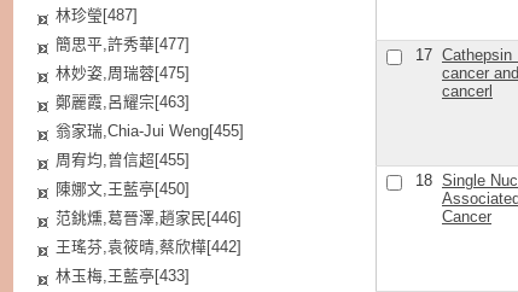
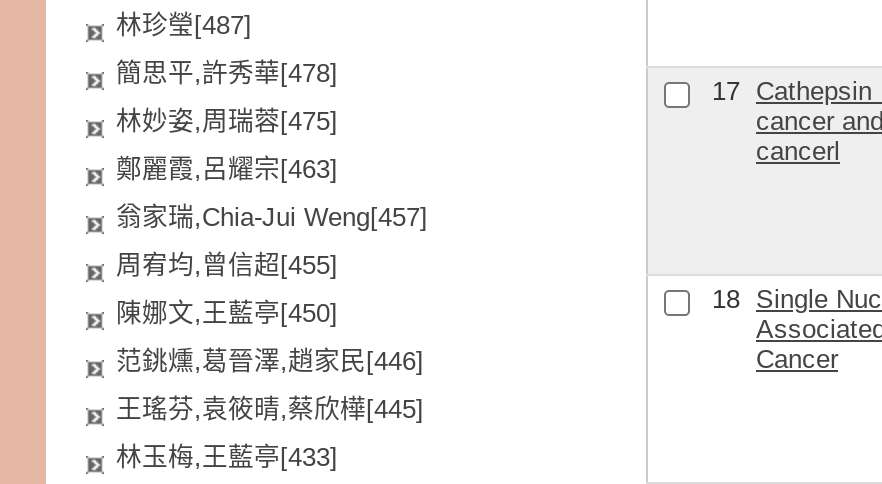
- 簡思平,許秀華[477]
+ 簡思平,許秀華[478]

- 翁家瑞,Chia-Jui Weng[455]
+ 翁家瑞,Chia-Jui Weng[457]

- 王瑤芬,袁筱晴,蔡欣樺[442]
+ 王瑤芬,袁筱晴,蔡欣樺[445]
